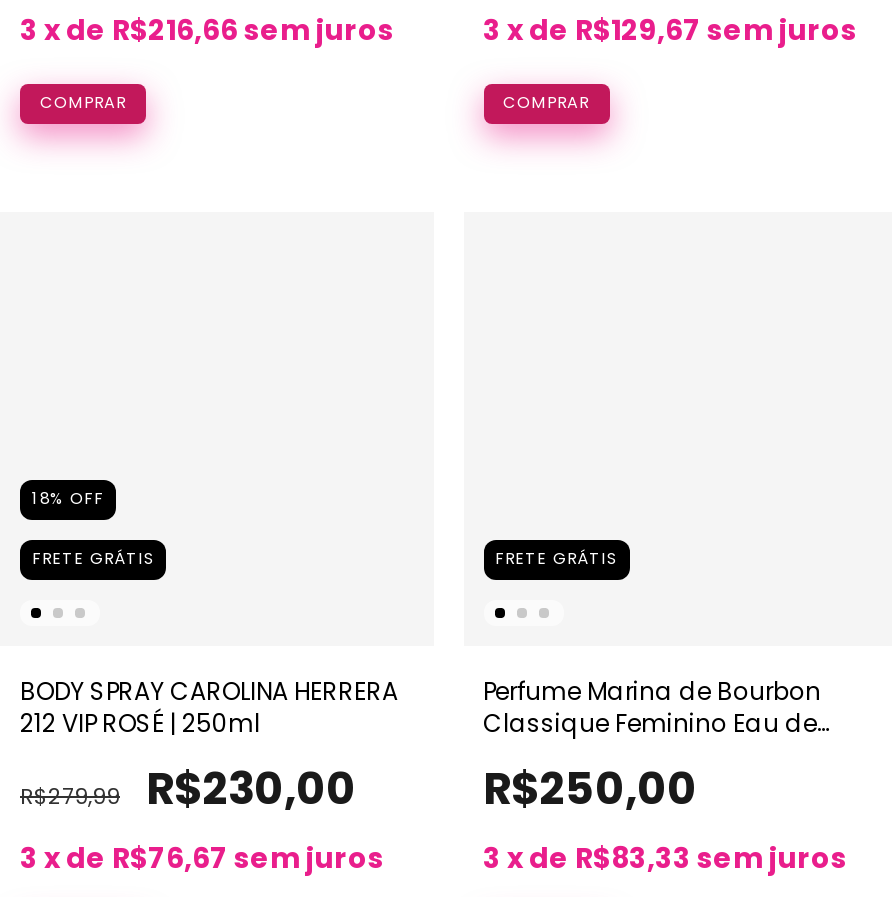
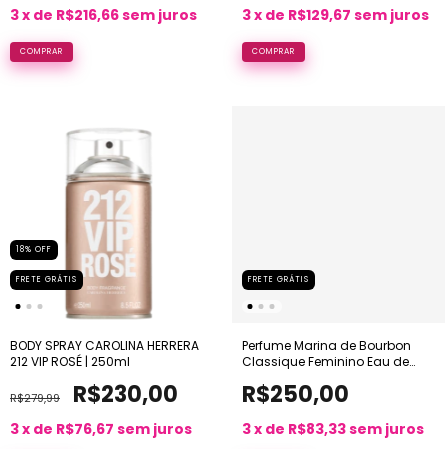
+ [image]
